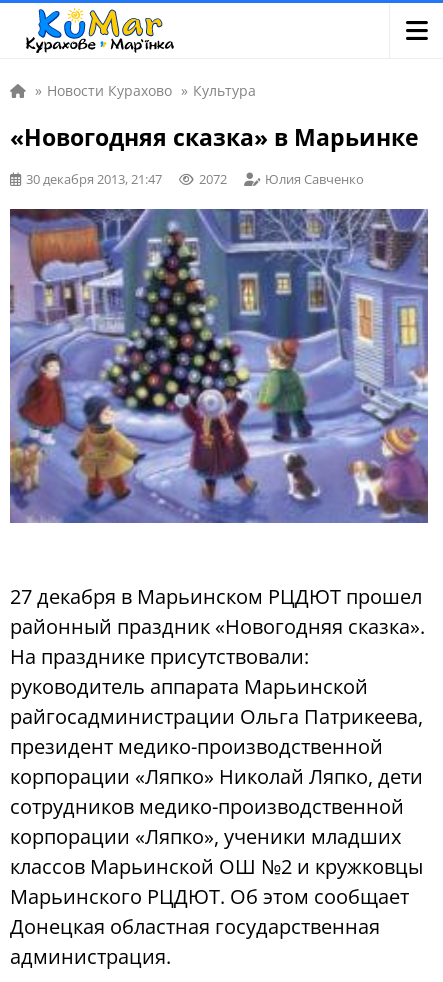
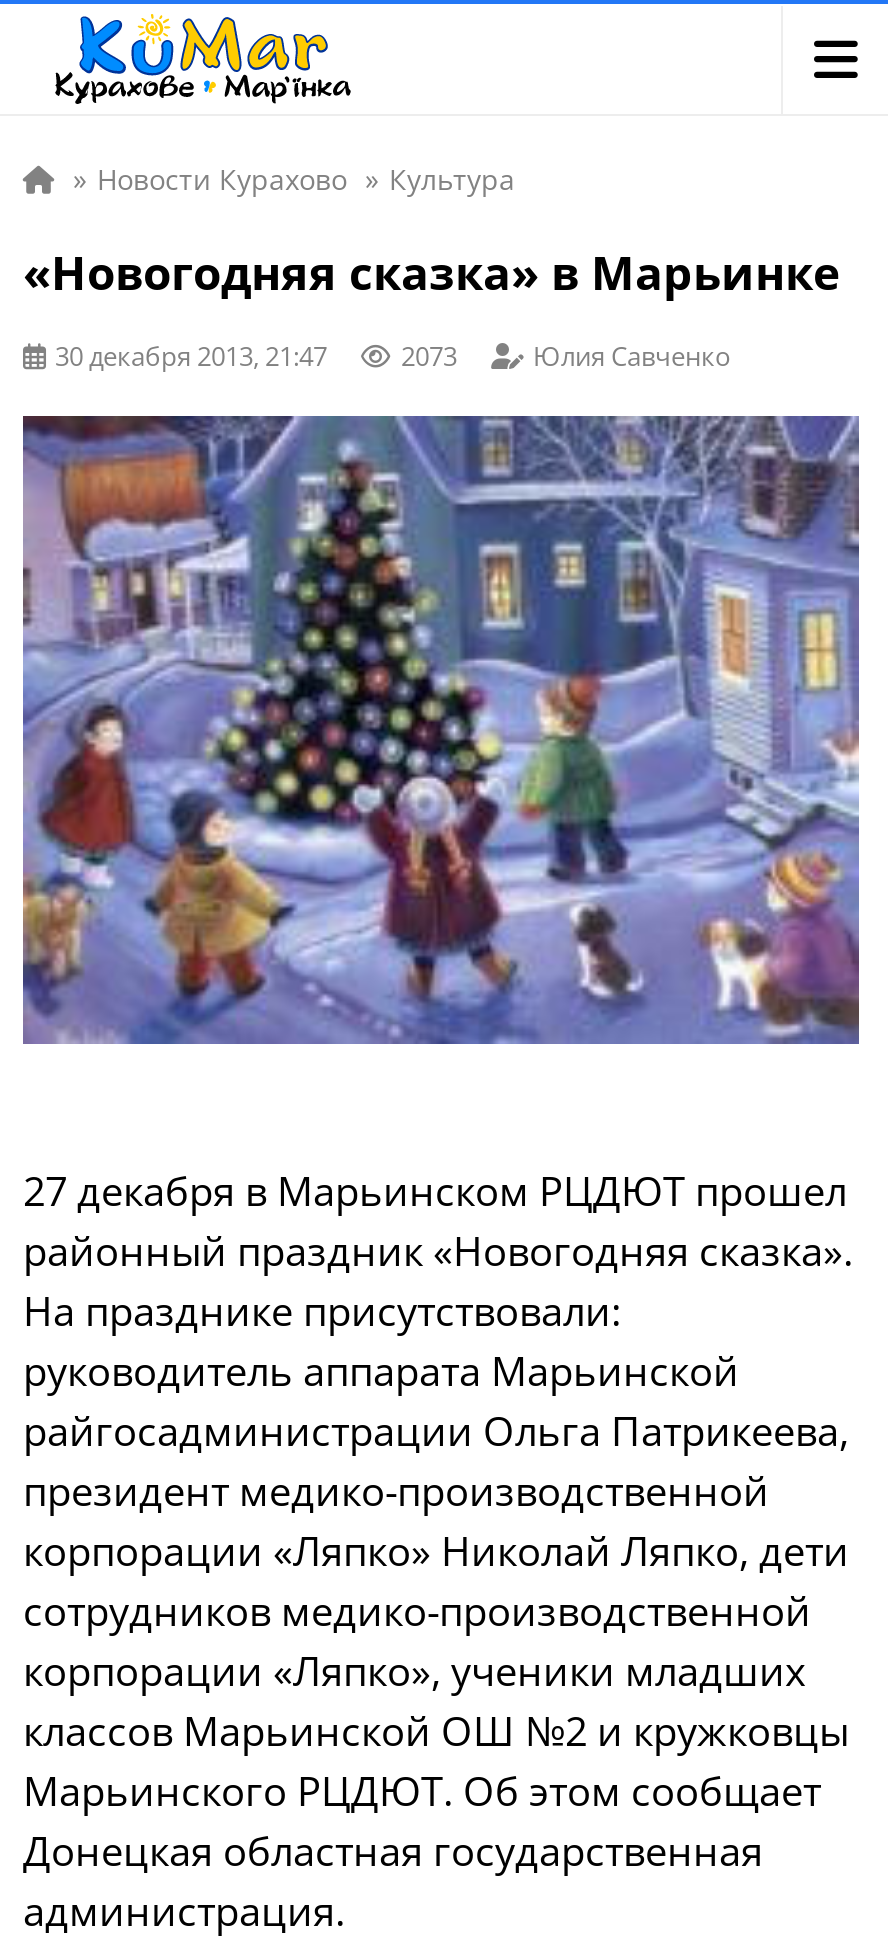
- 2072
+ 2073
